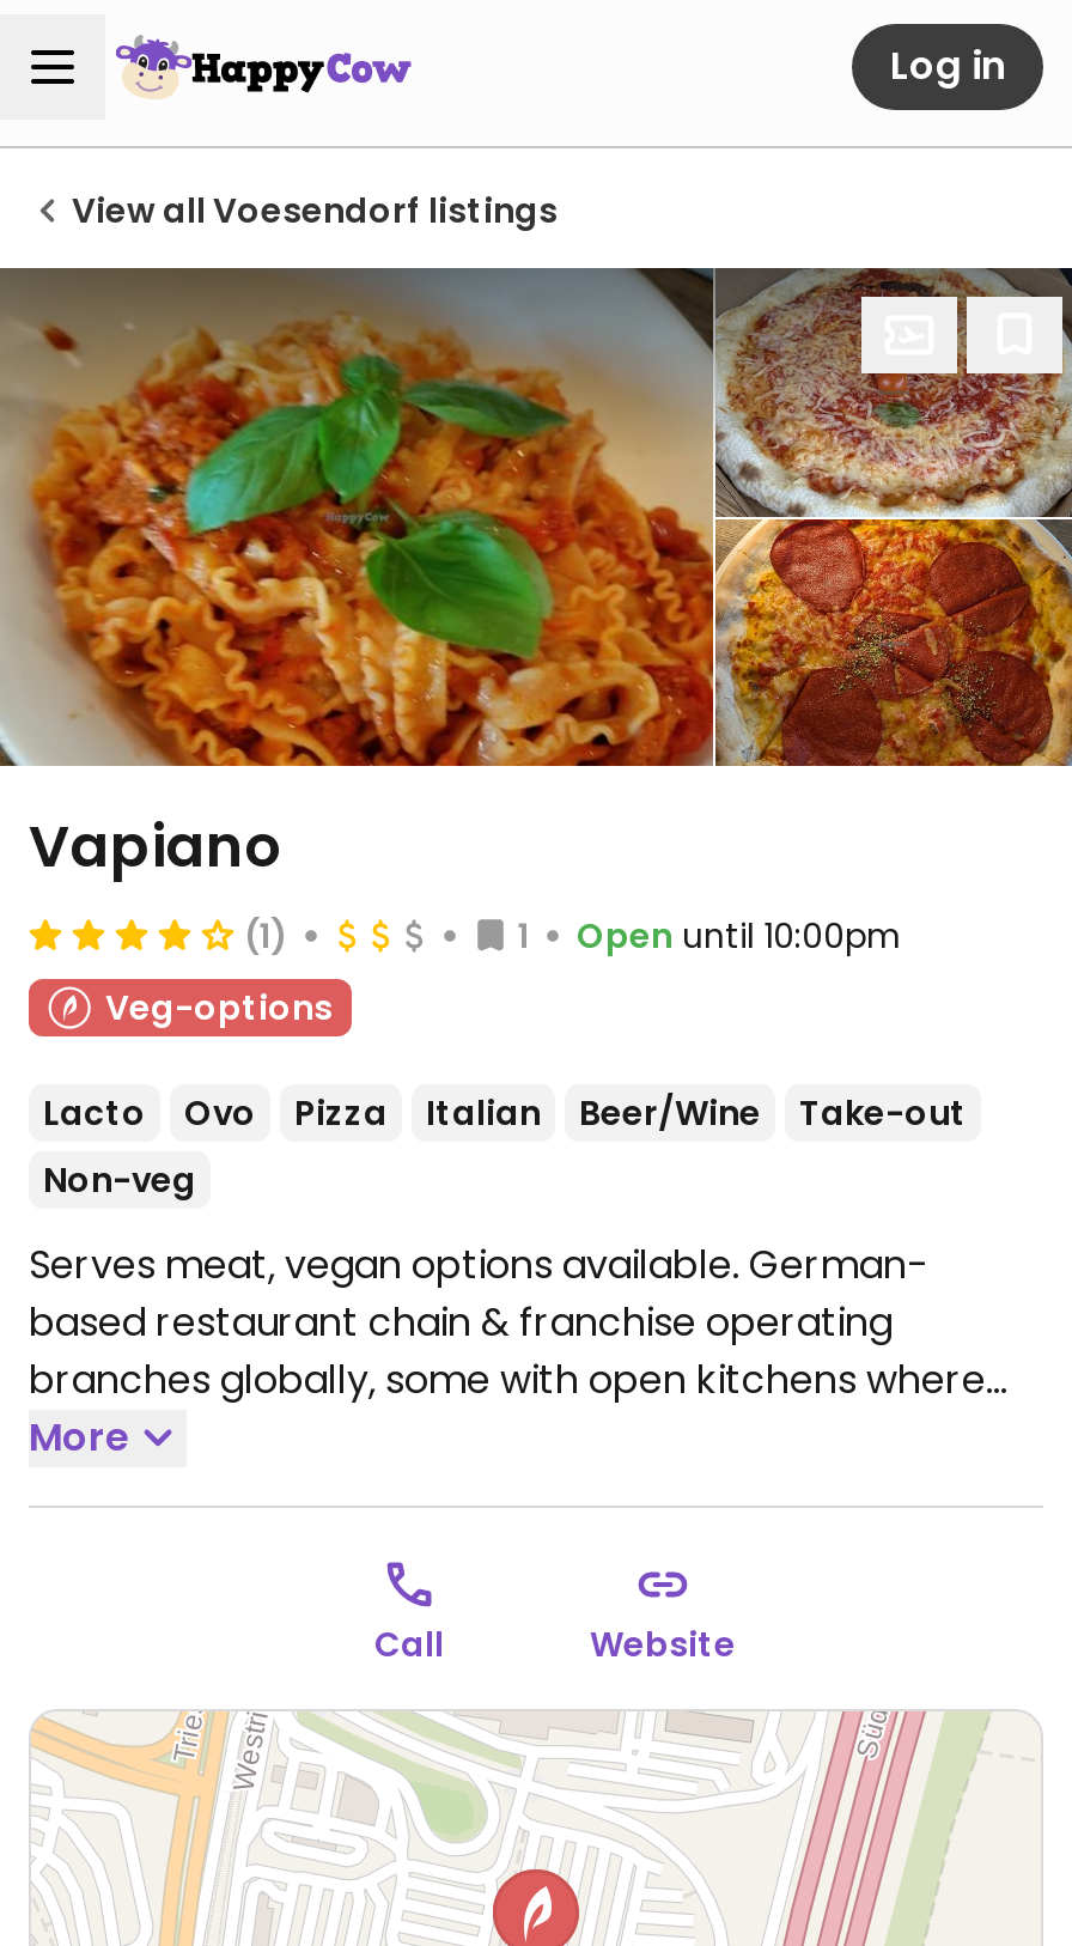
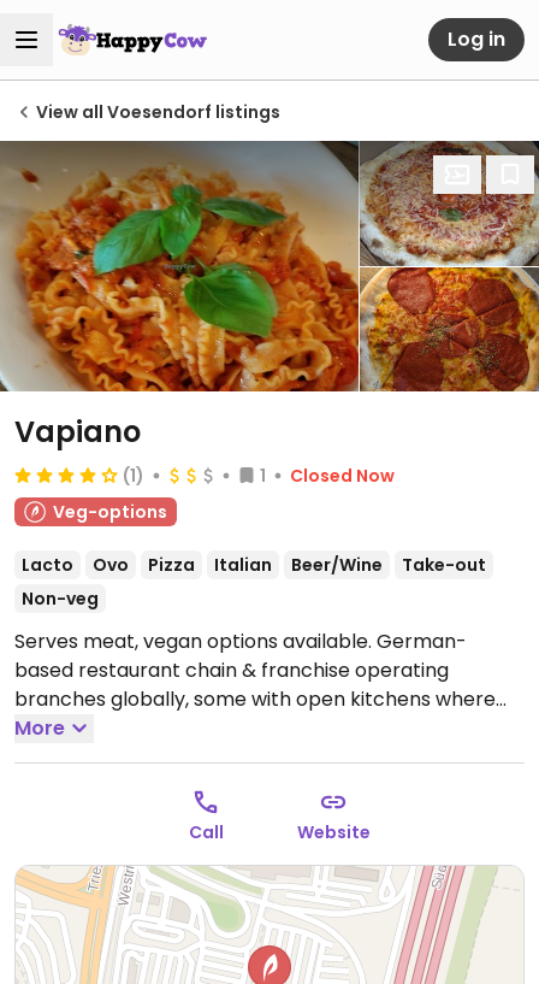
- Open until 10:00pm
+ Closed Now
